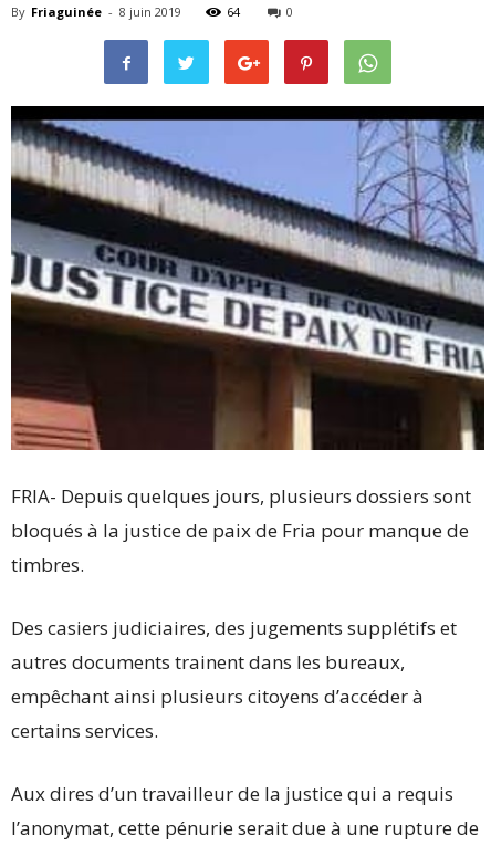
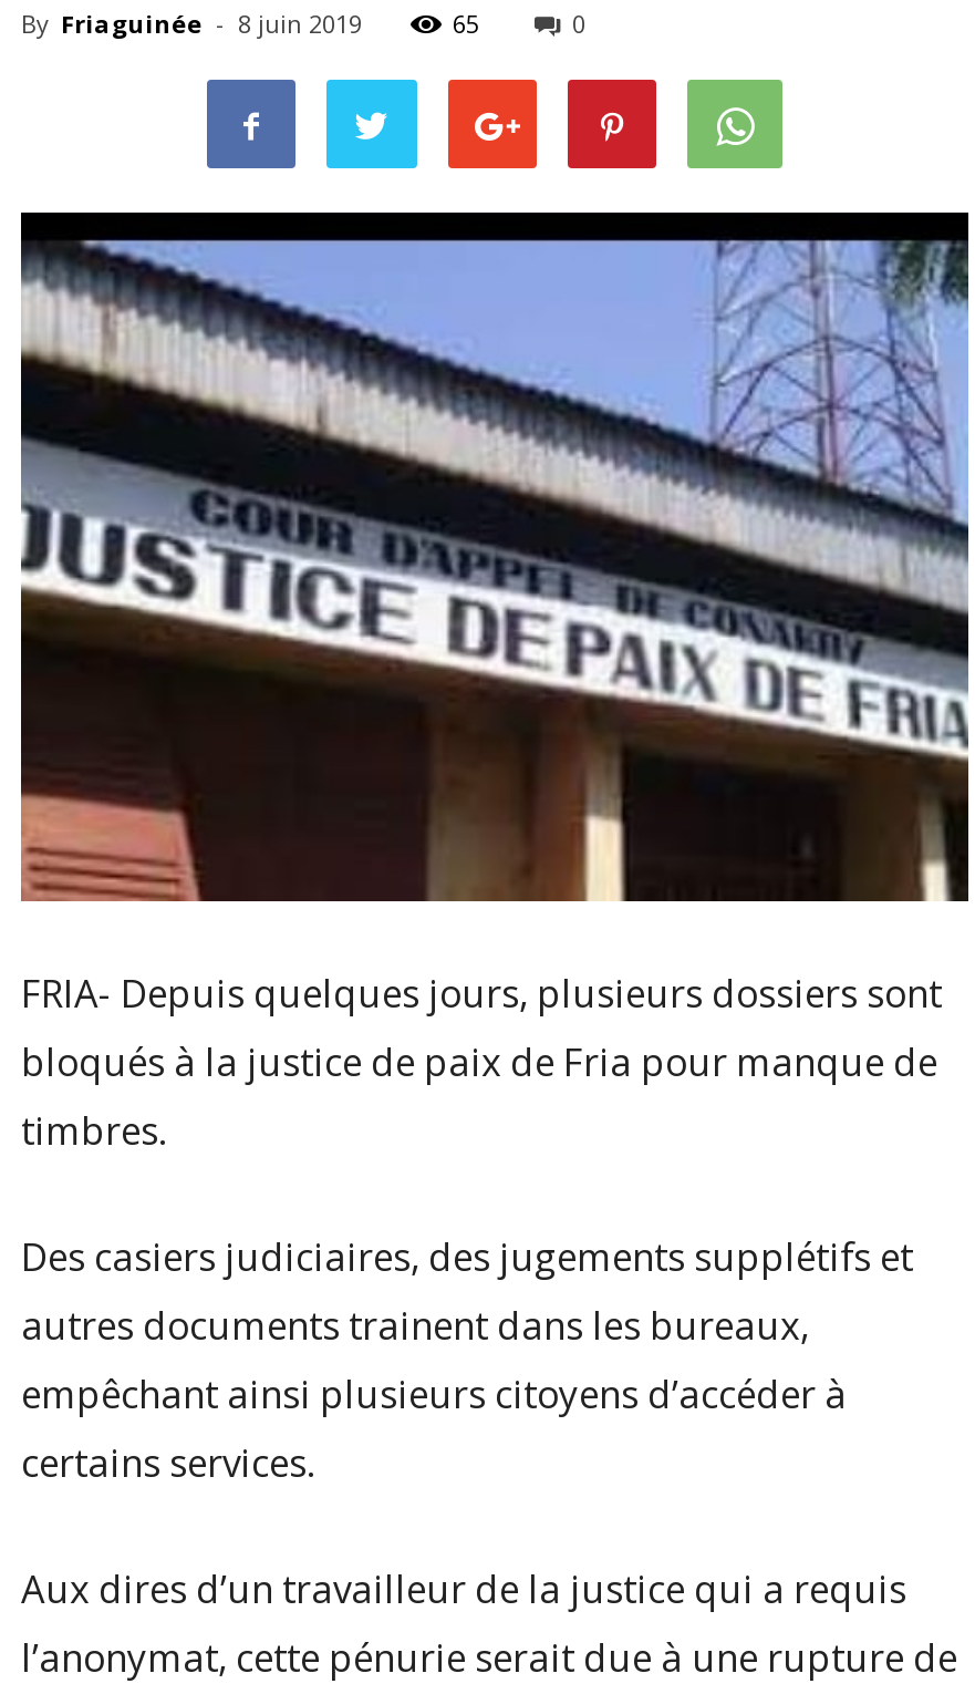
- 64
+ 65
